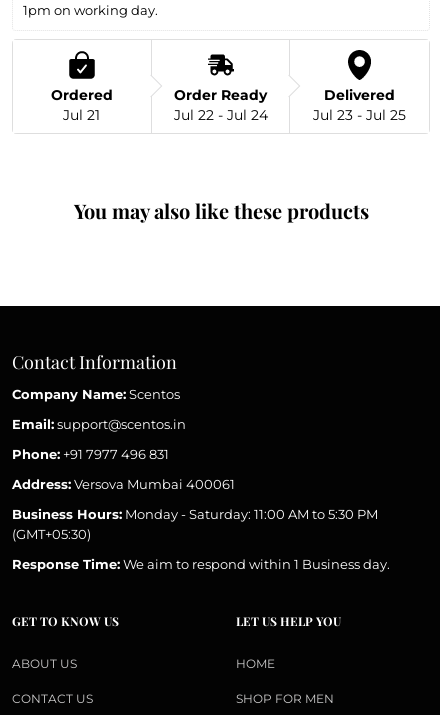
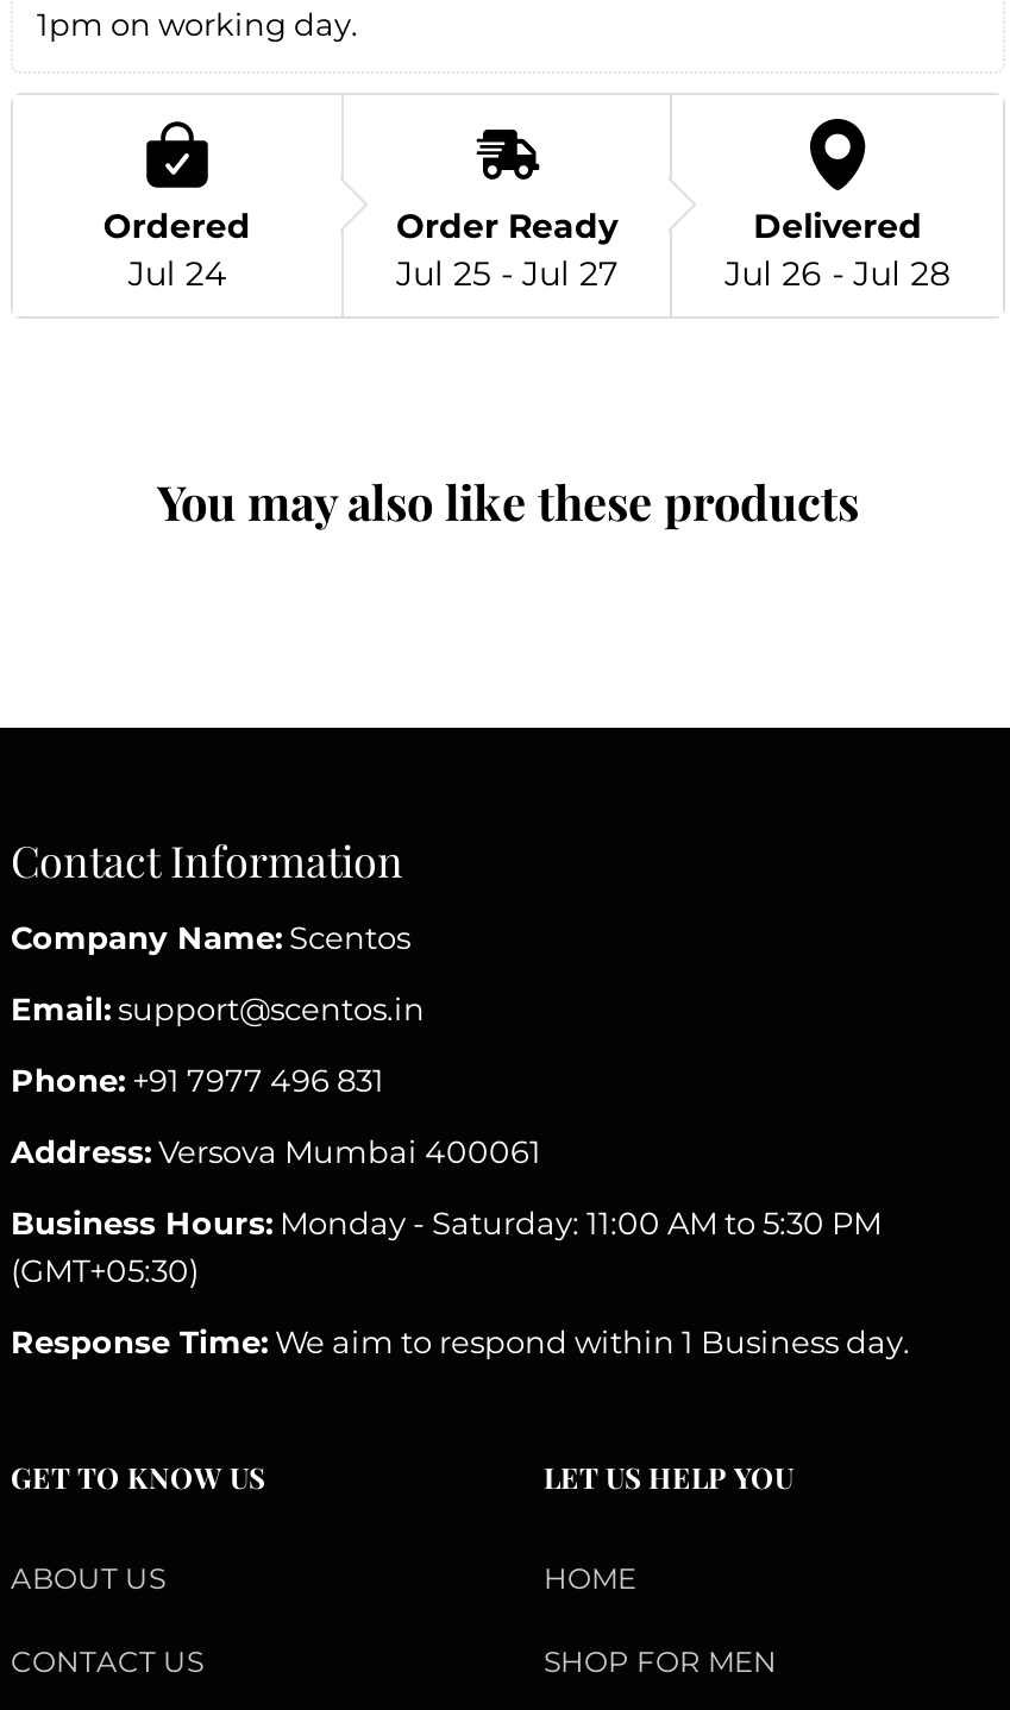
- Jul 21
+ Jul 24

- Jul 22 - Jul 24
+ Jul 25 - Jul 27

- Jul 23 - Jul 25
+ Jul 26 - Jul 28
